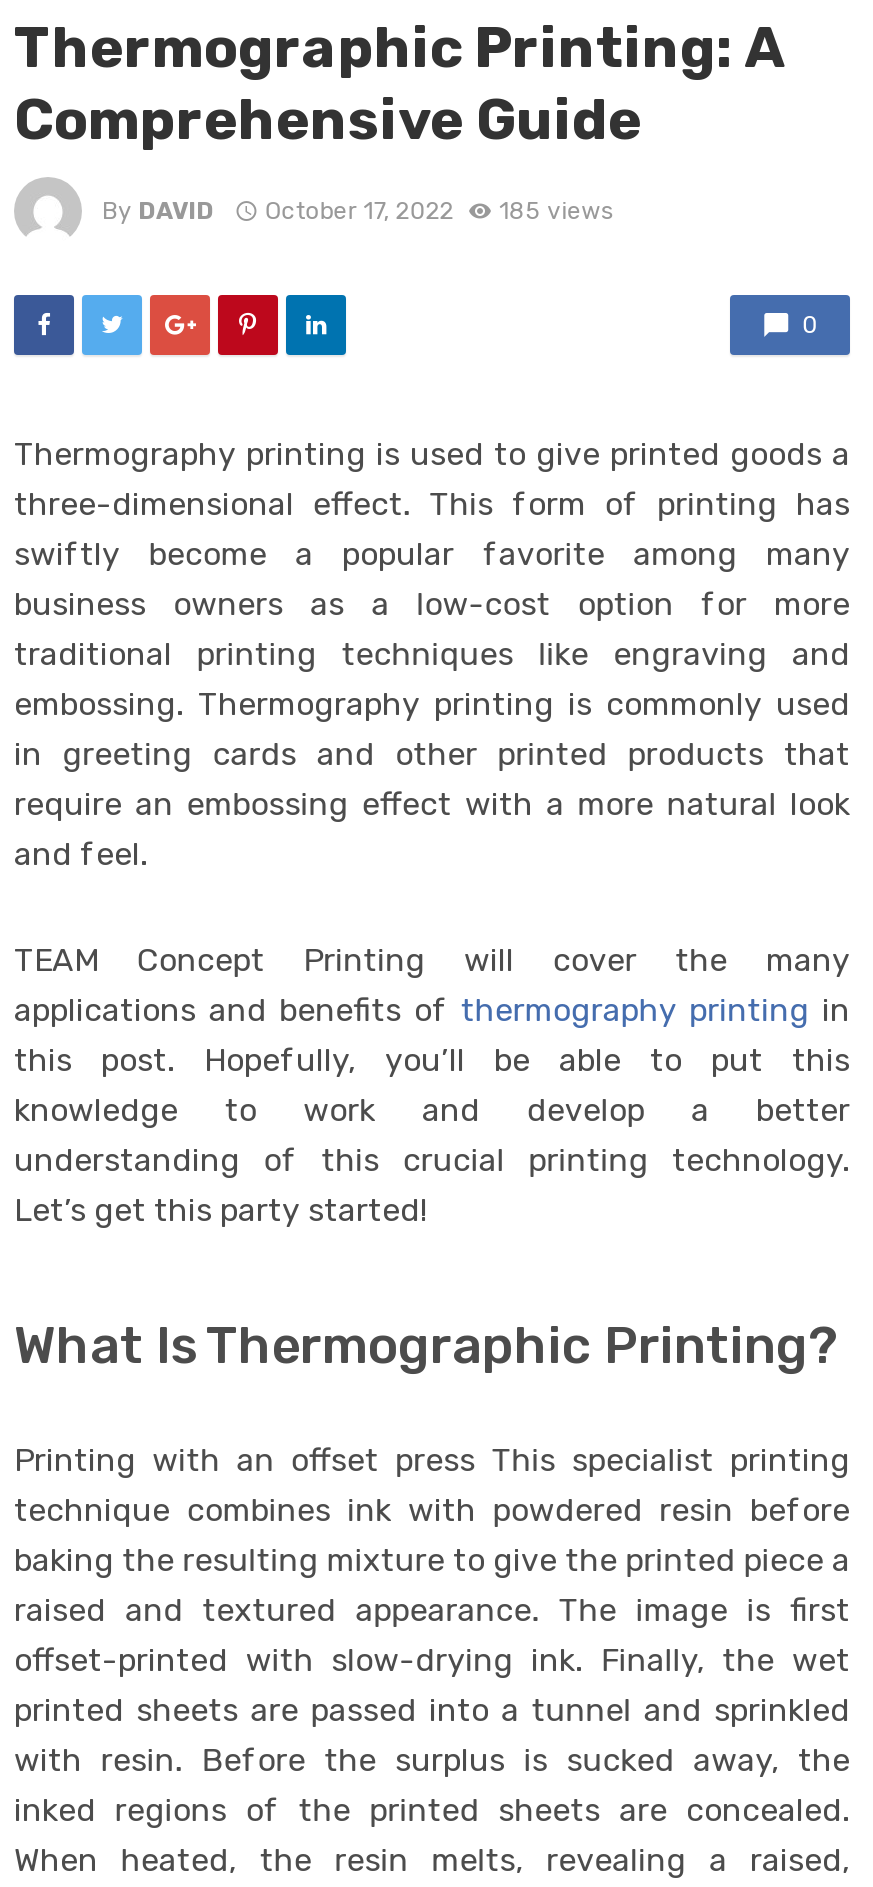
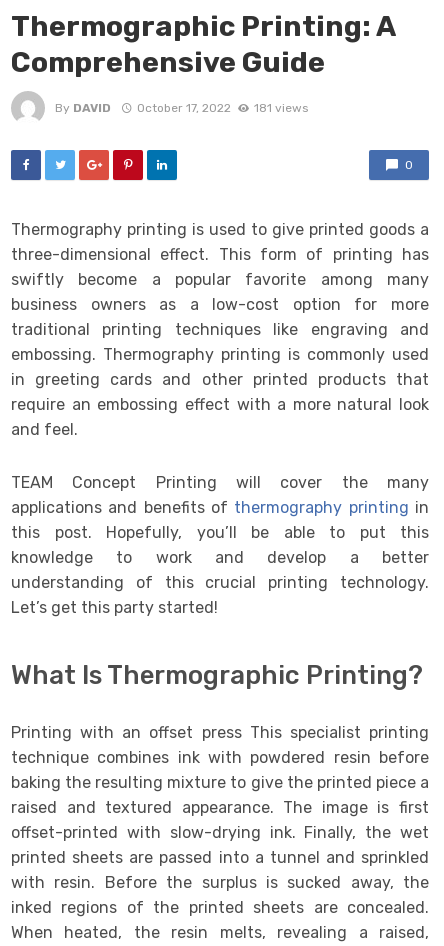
- By DAVID October 17, 2022 185 views
+ By DAVID October 17, 2022 181 views
